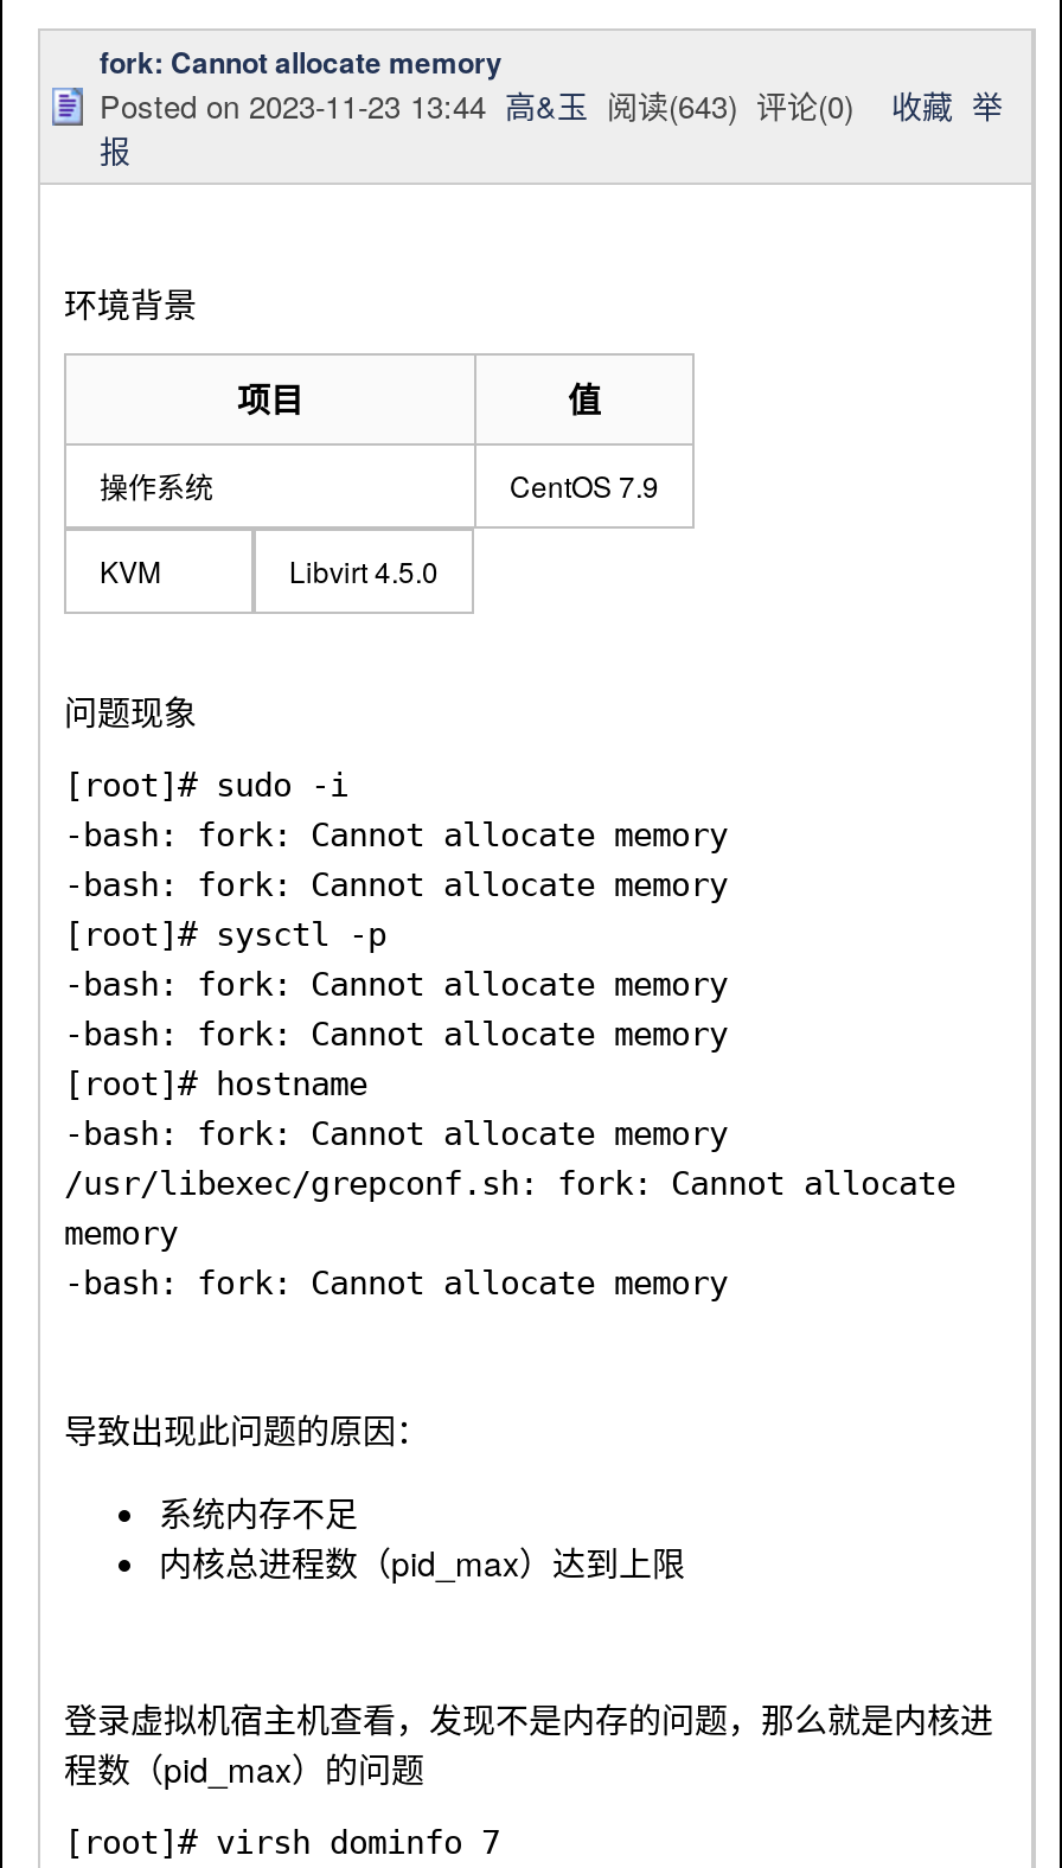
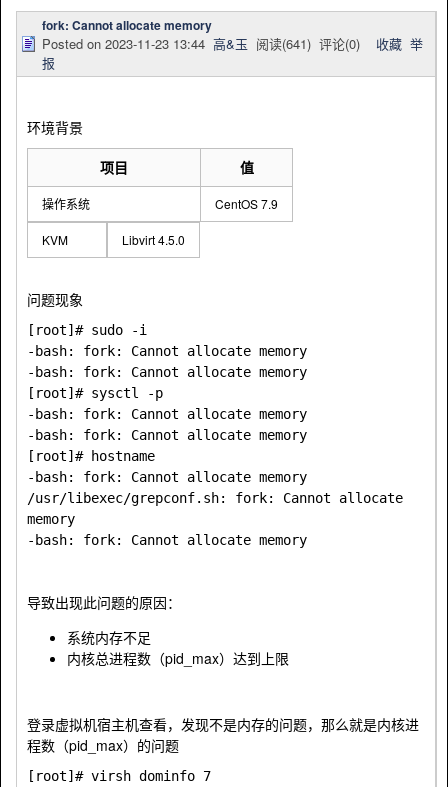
- Posted on 2023-11-23 13:44 高&玉阅读(643) 评论(0)收藏 举
+ Posted on 2023-11-23 13:44 高&玉阅读(641) 评论(0)收藏 举
